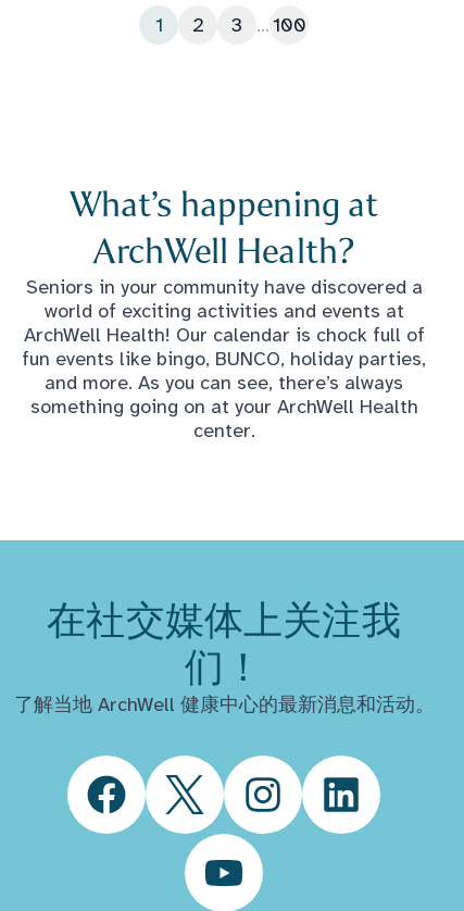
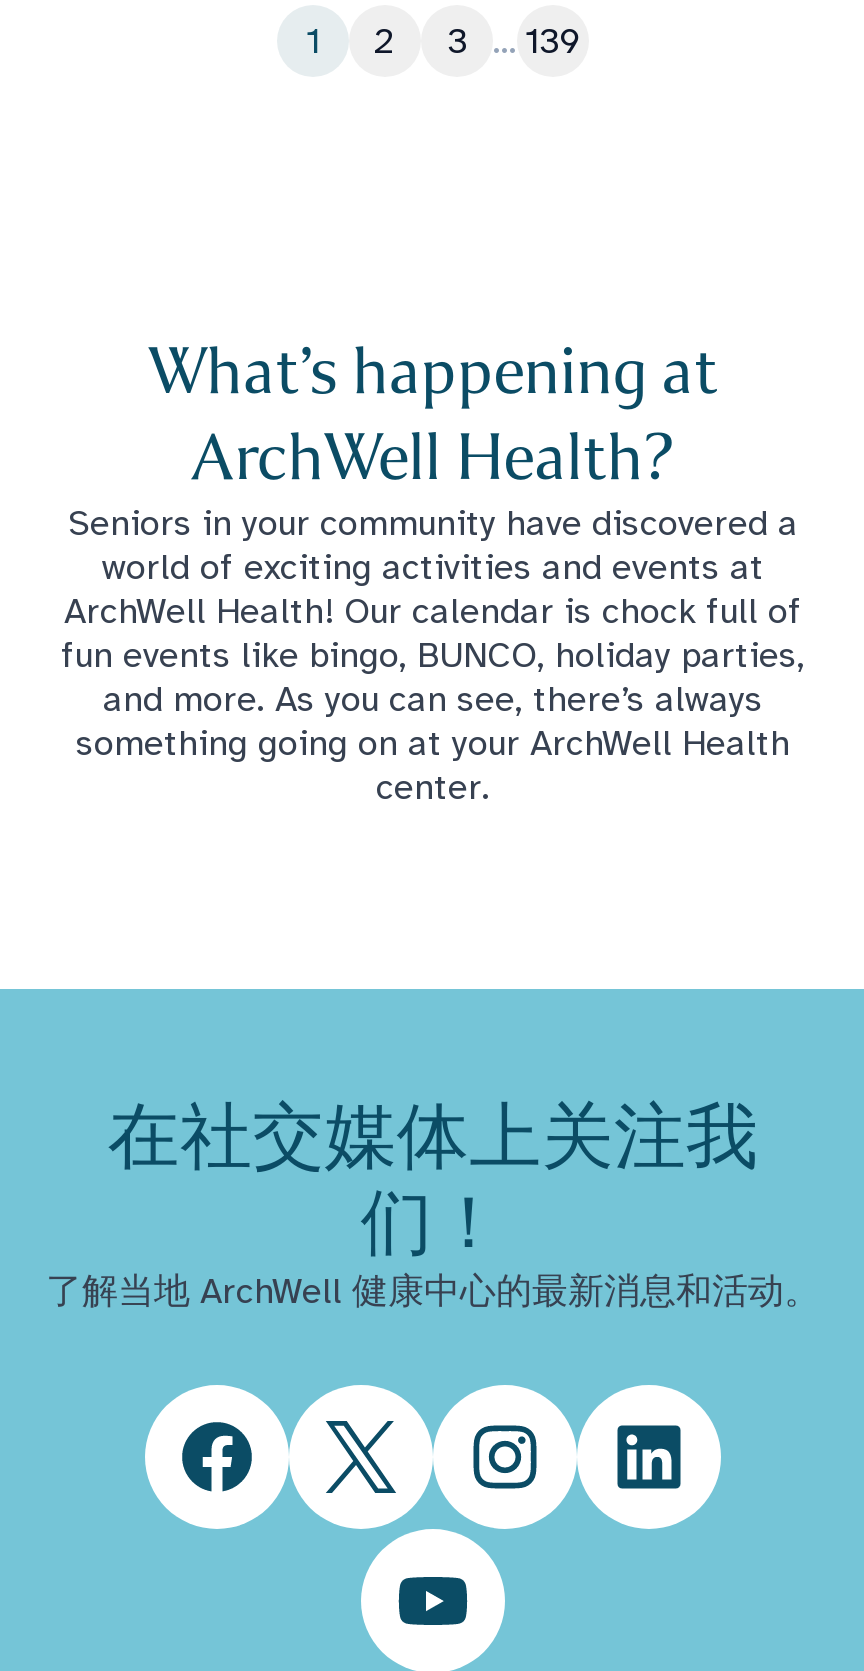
- 1 2 3 ... 100
+ 1 2 3 ... 139
